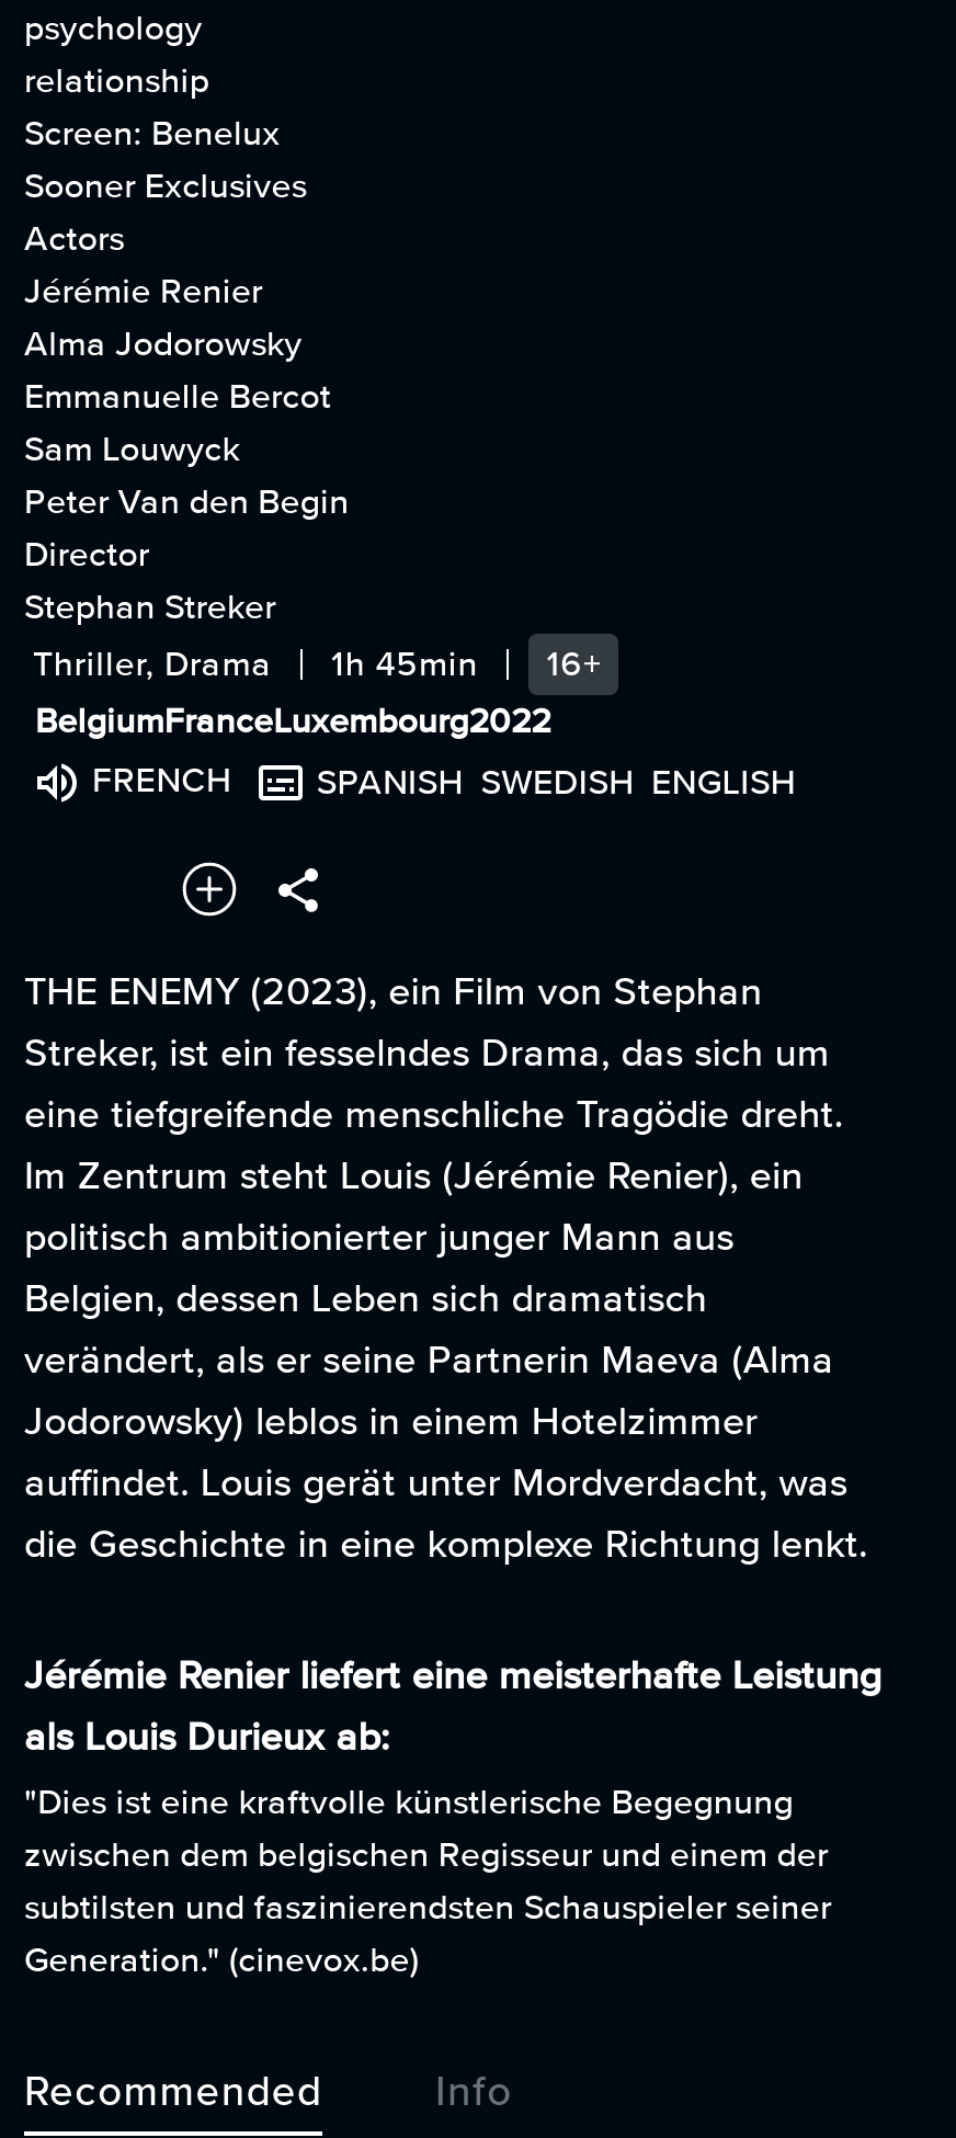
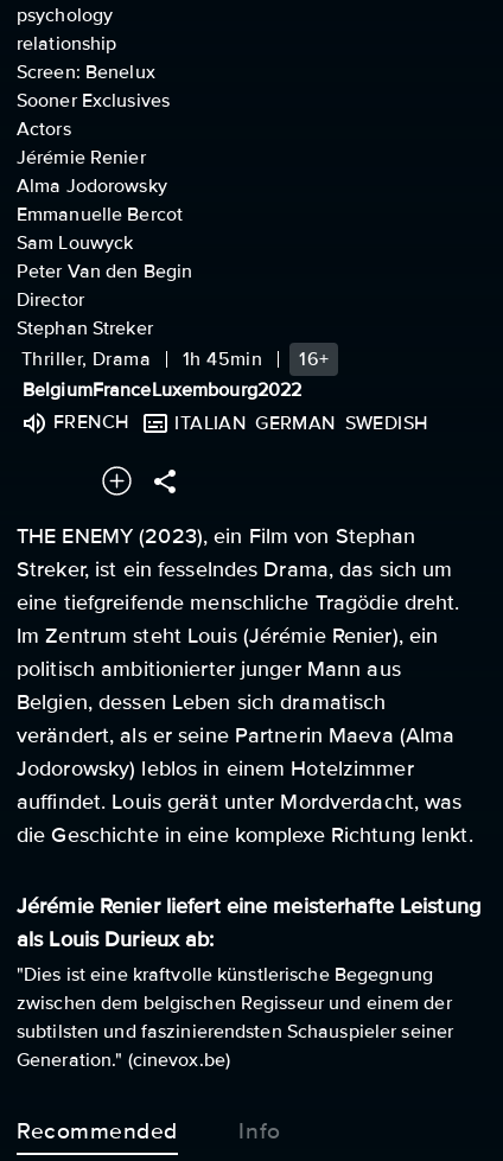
- SPANISH SWEDISH ENGLISH
+ ITALIAN GERMAN SWEDISH
